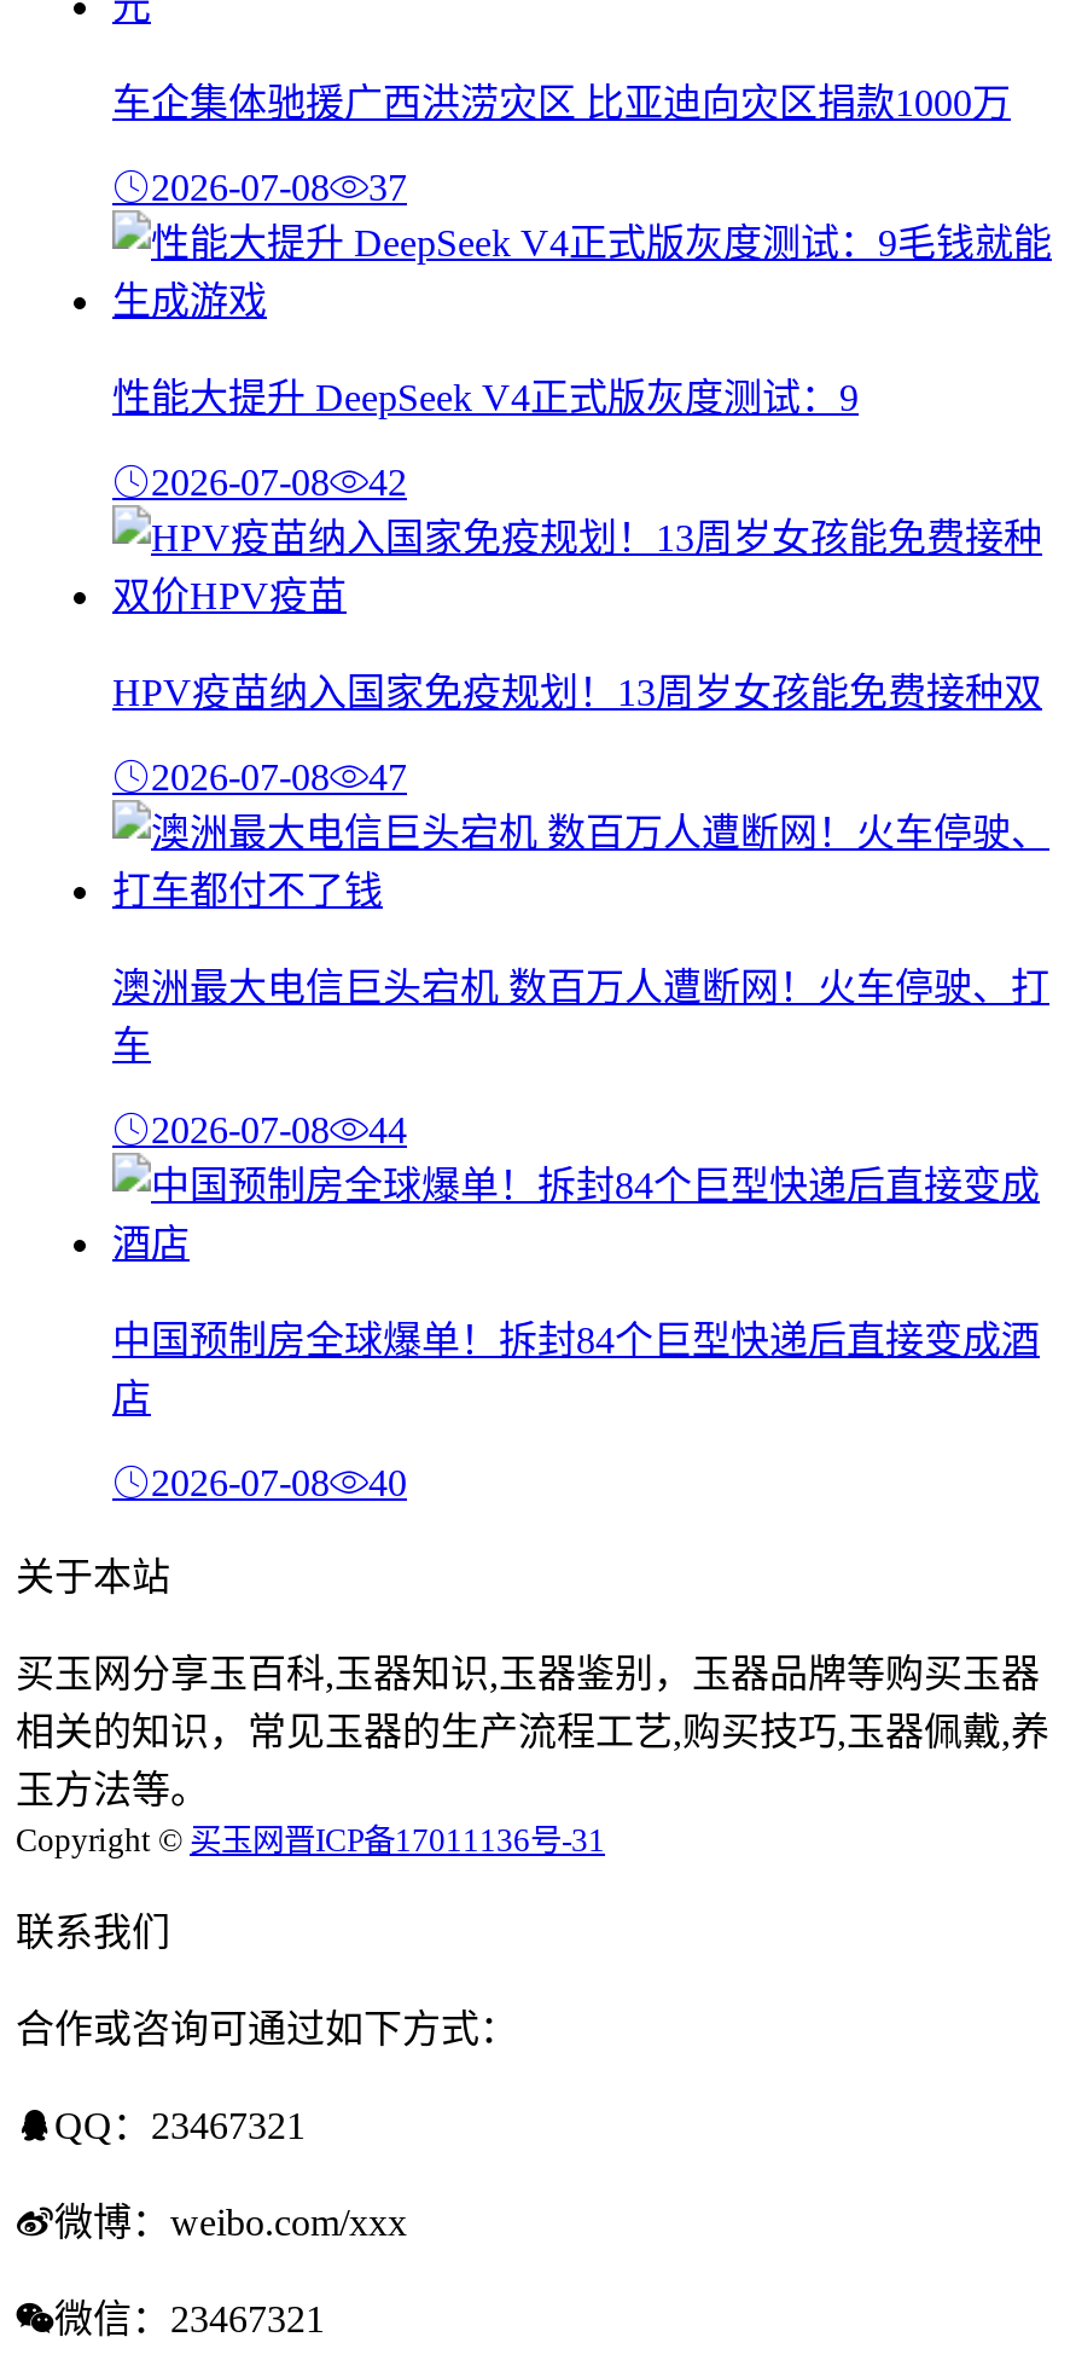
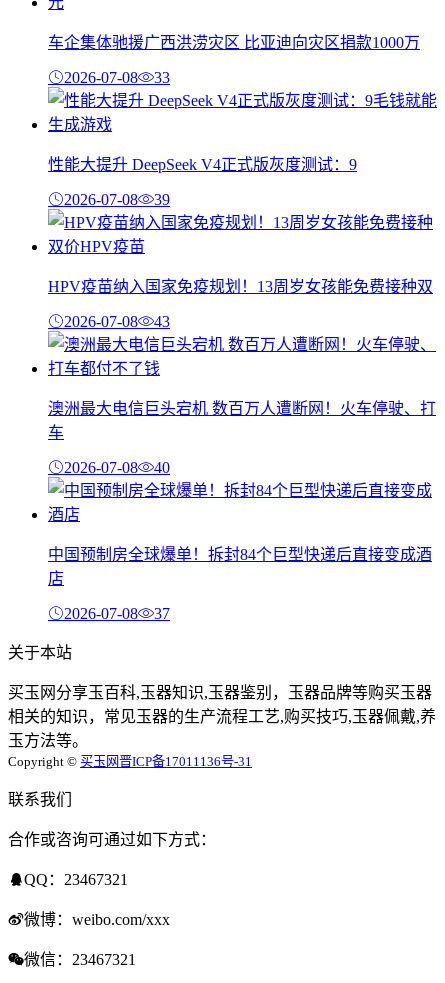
- 2026-07-08 37
+ 2026-07-08 33

- 2026-07-08 42
+ 2026-07-08 39

- 2026-07-08 47
+ 2026-07-08 43

- 2026-07-08 44
+ 2026-07-08 40

- 2026-07-08 40
+ 2026-07-08 37
